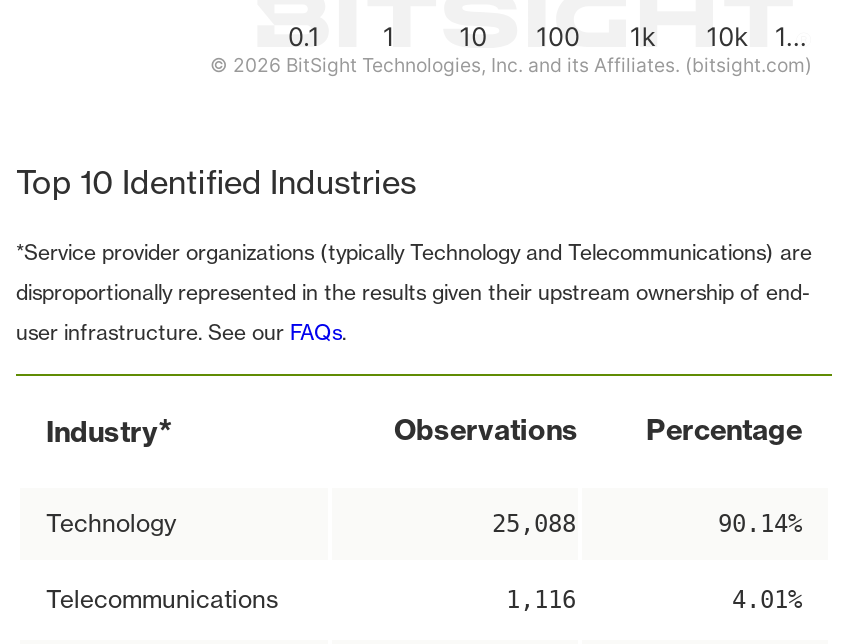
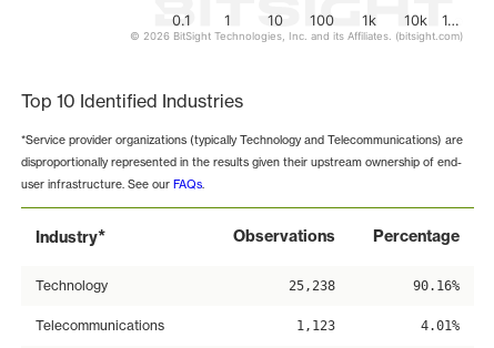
- 25,088
+ 25,238

- 90.14%
+ 90.16%

- 1,116
+ 1,123
